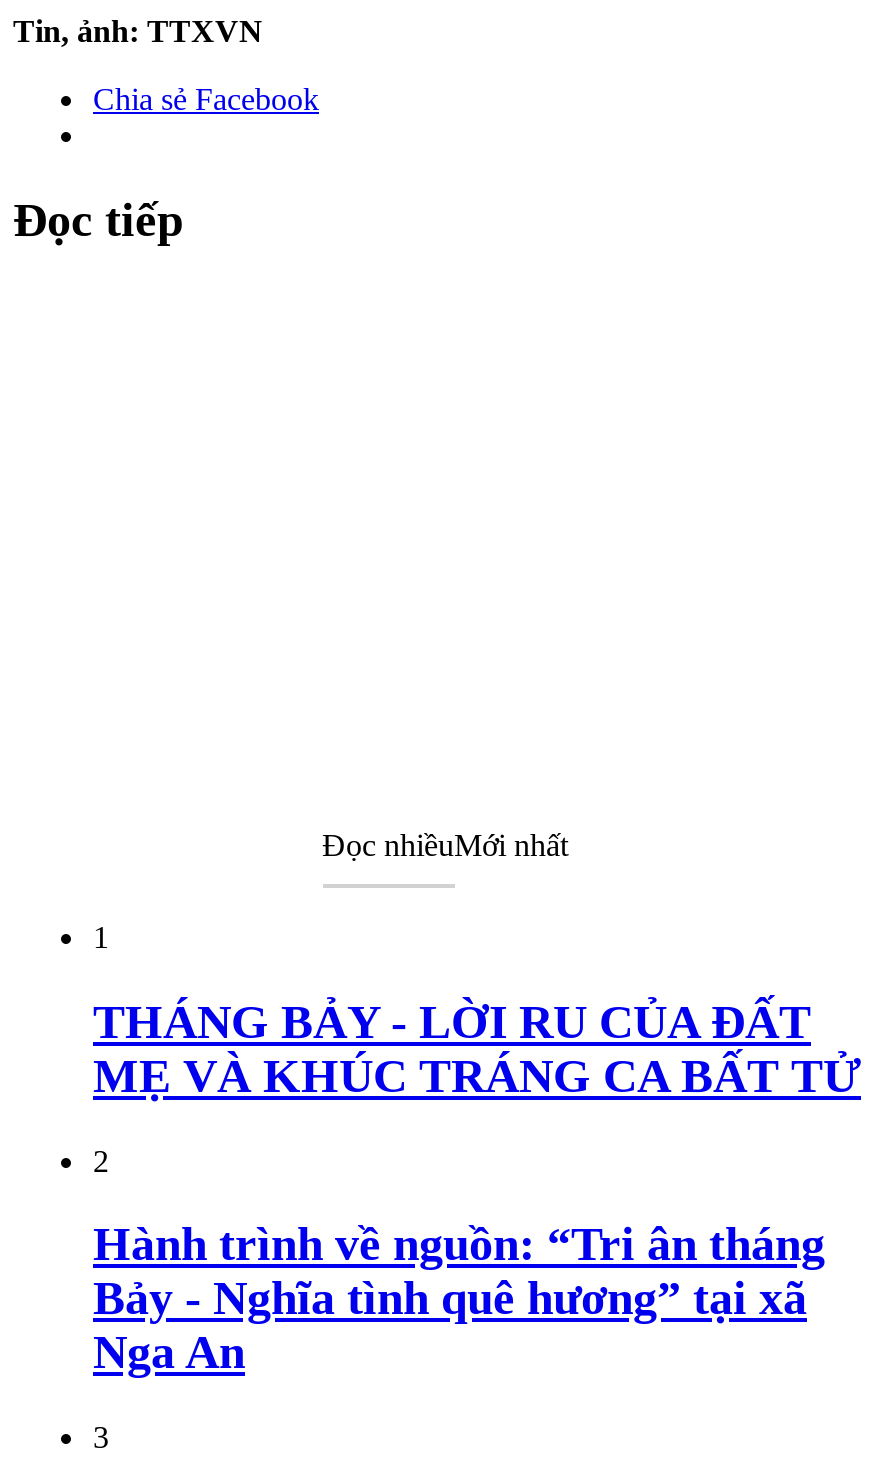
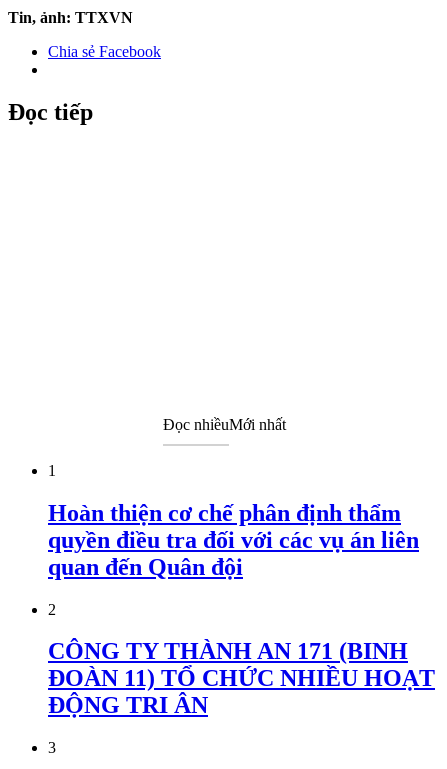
- THÁNG BẢY - LỜI RU CỦA ĐẤT
- MẸ VÀ KHÚC TRÁNG CA BẤT TỬ
+ Hoàn thiện cơ chế phân định thẩm
+ quyền điều tra đối với các vụ án liên
+ quan đến Quân đội

- Hành trình về nguồn: “Tri ân tháng
- Bảy - Nghĩa tình quê hương” tại xã
- Nga An
+ CÔNG TY THÀNH AN 171 (BINH
+ ĐOÀN 11) TỔ CHỨC NHIỀU HOẠT
+ ĐỘNG TRI ÂN
